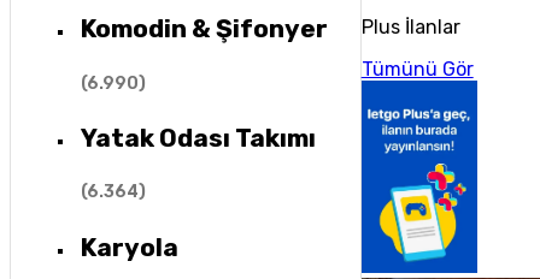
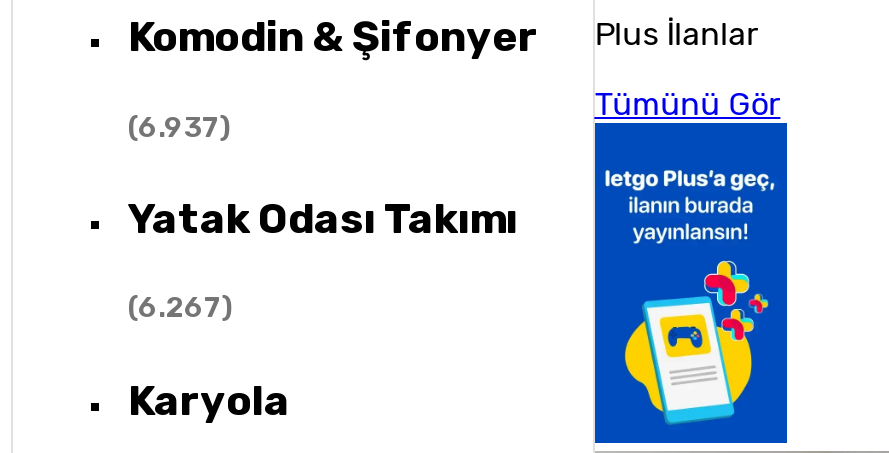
- (6.990)
+ (6.937)

- (6.364)
+ (6.267)
